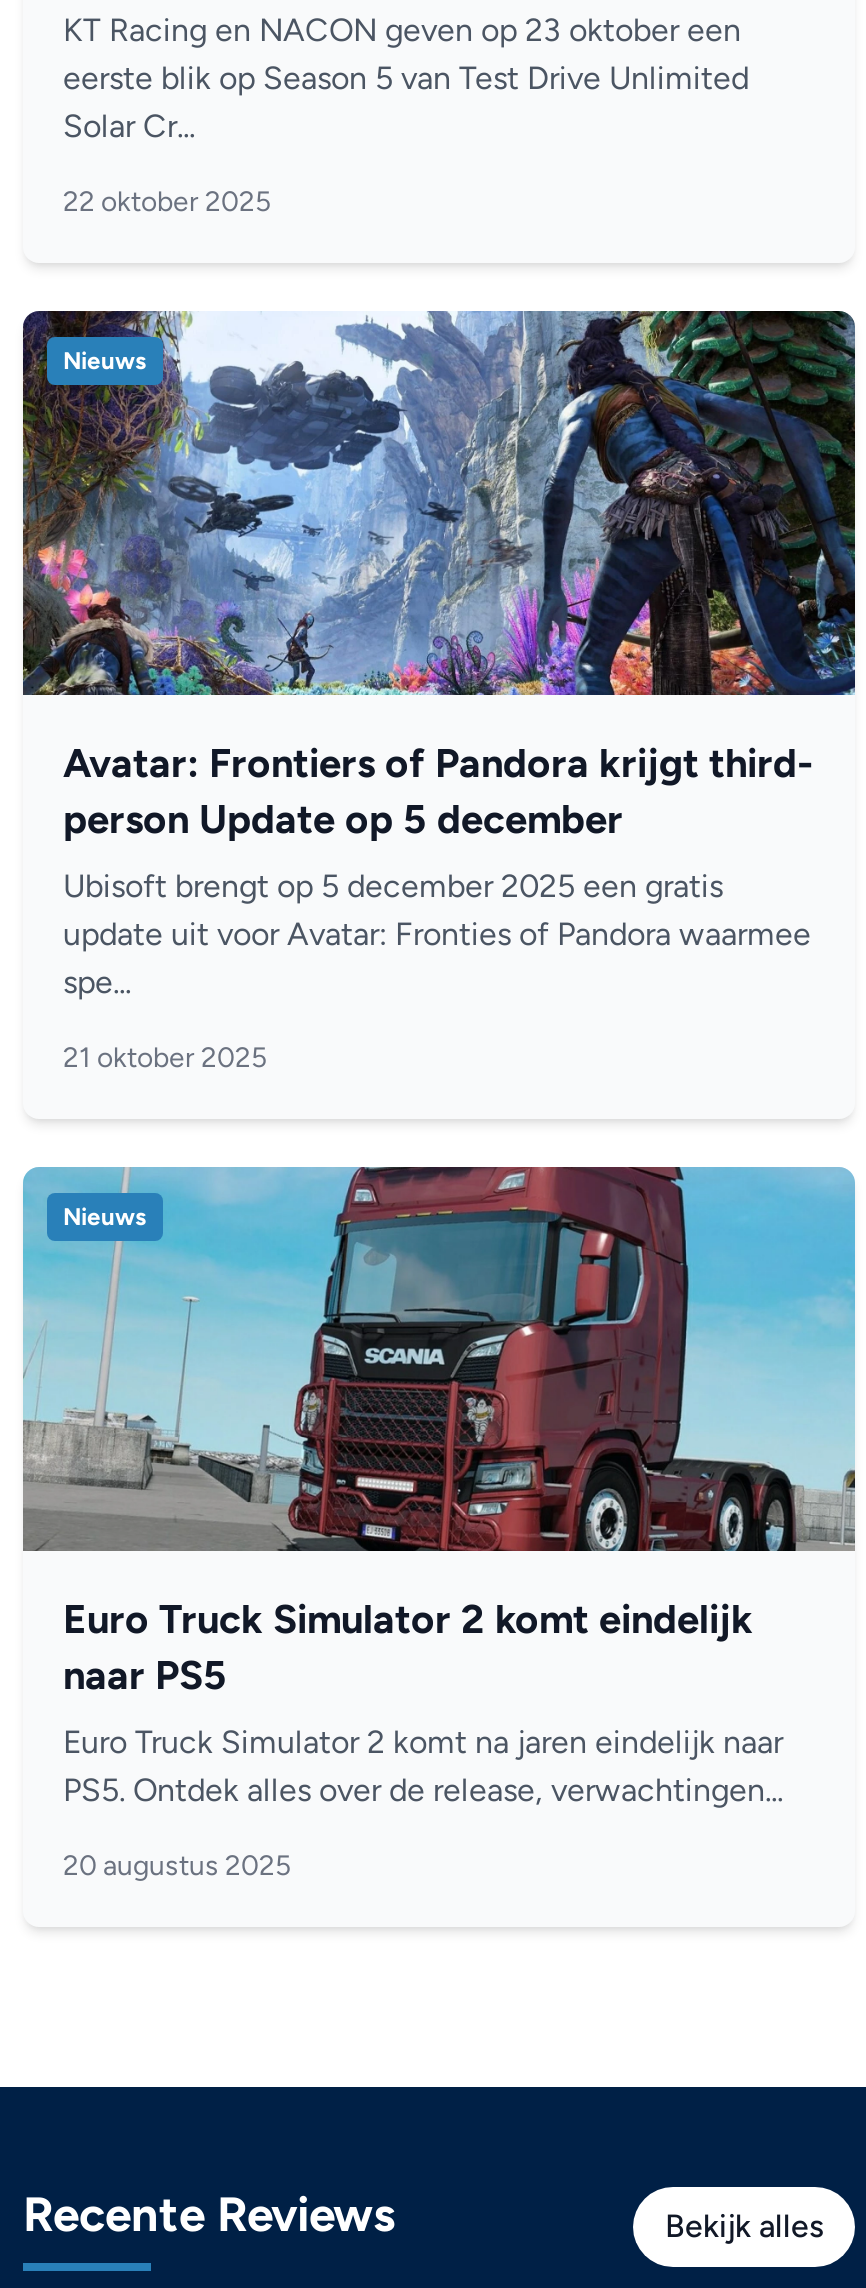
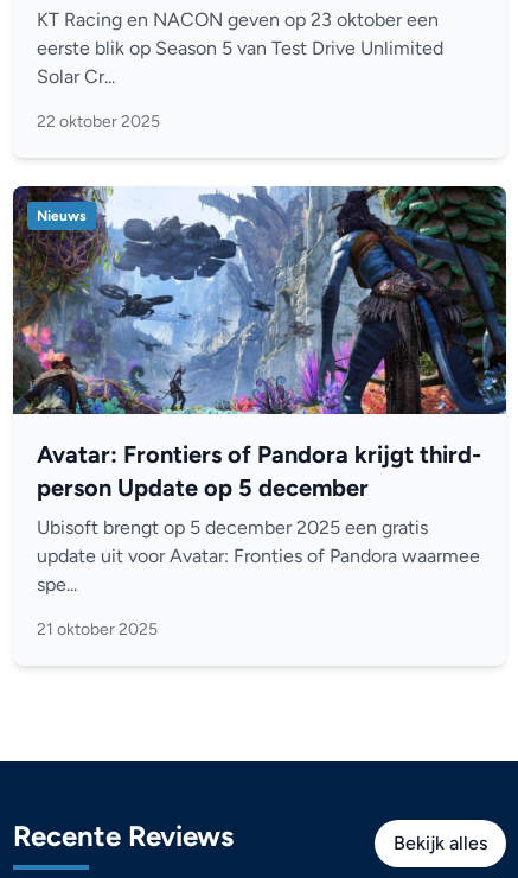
- [image]
- Nieuws

- Euro Truck Simulator 2 komt eindelijk
- naar PS5
- Euro Truck Simulator 2 komt na jaren eindelijk naar
- PS5. Ontdek alles over de release, verwachtingen...
- 20 augustus 2025
